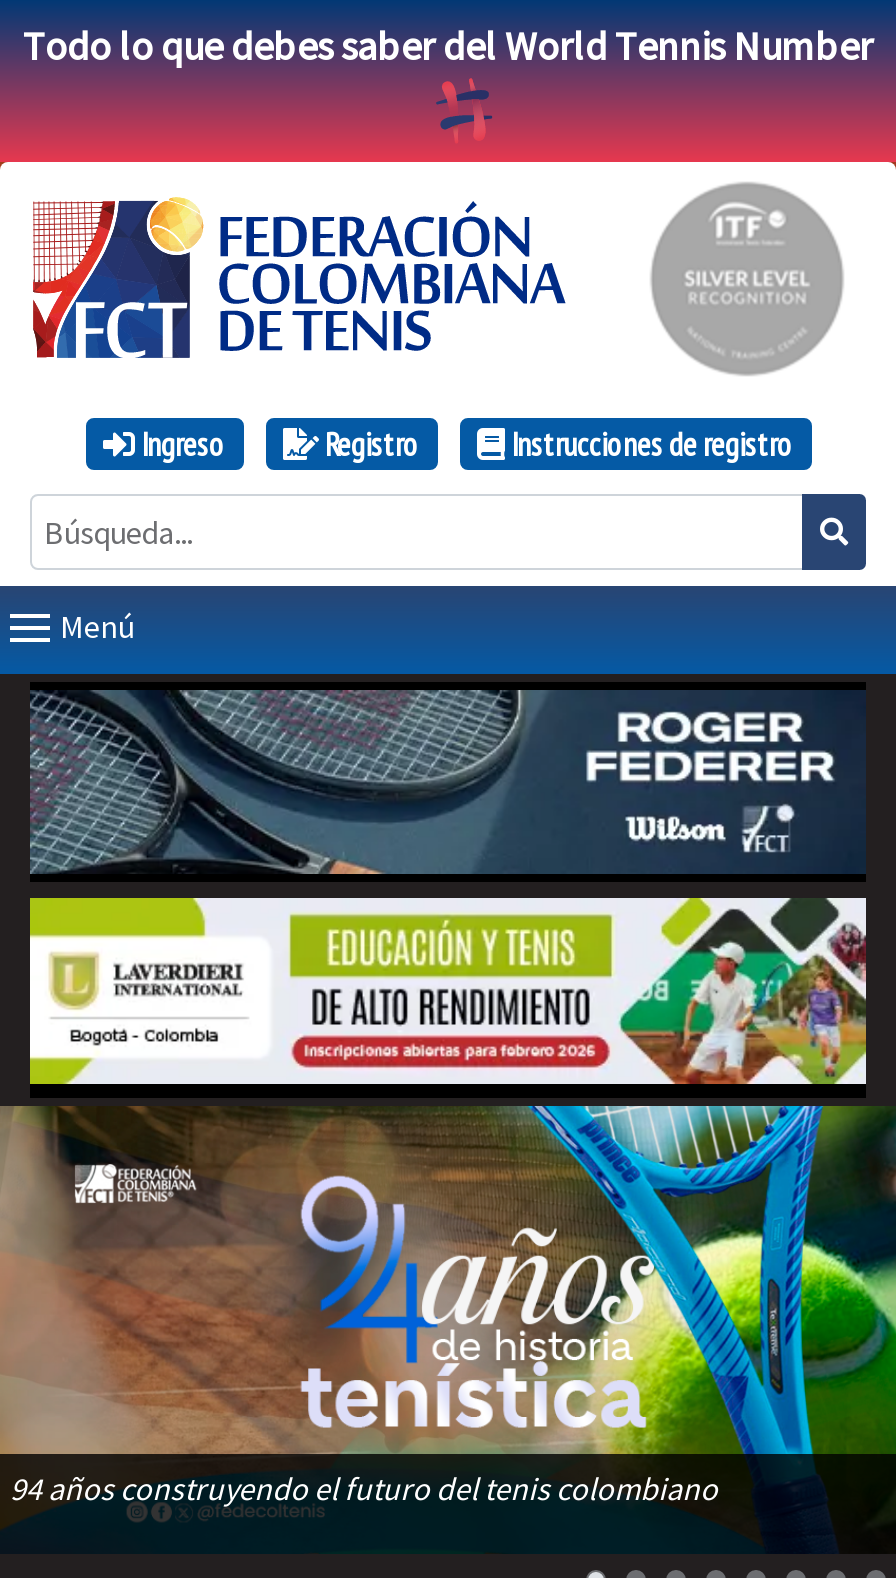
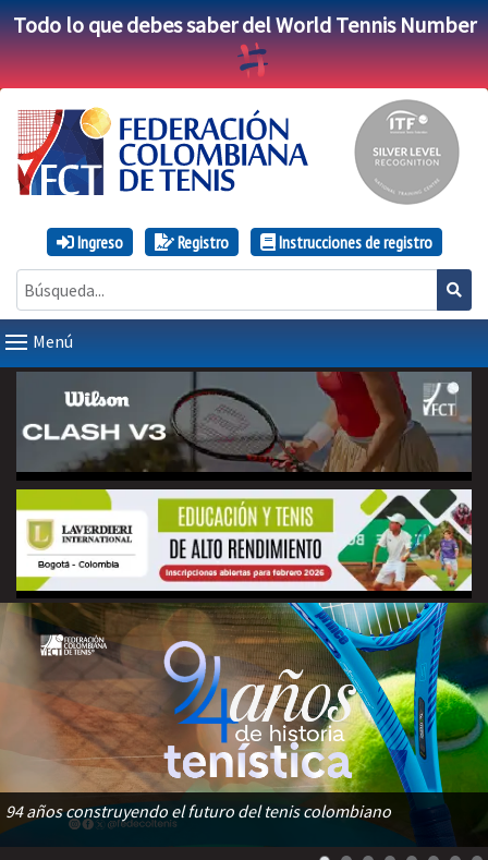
- [image]
+ [image]
